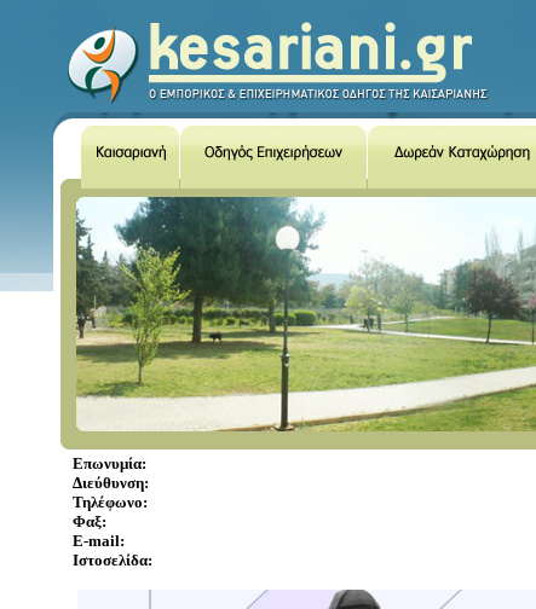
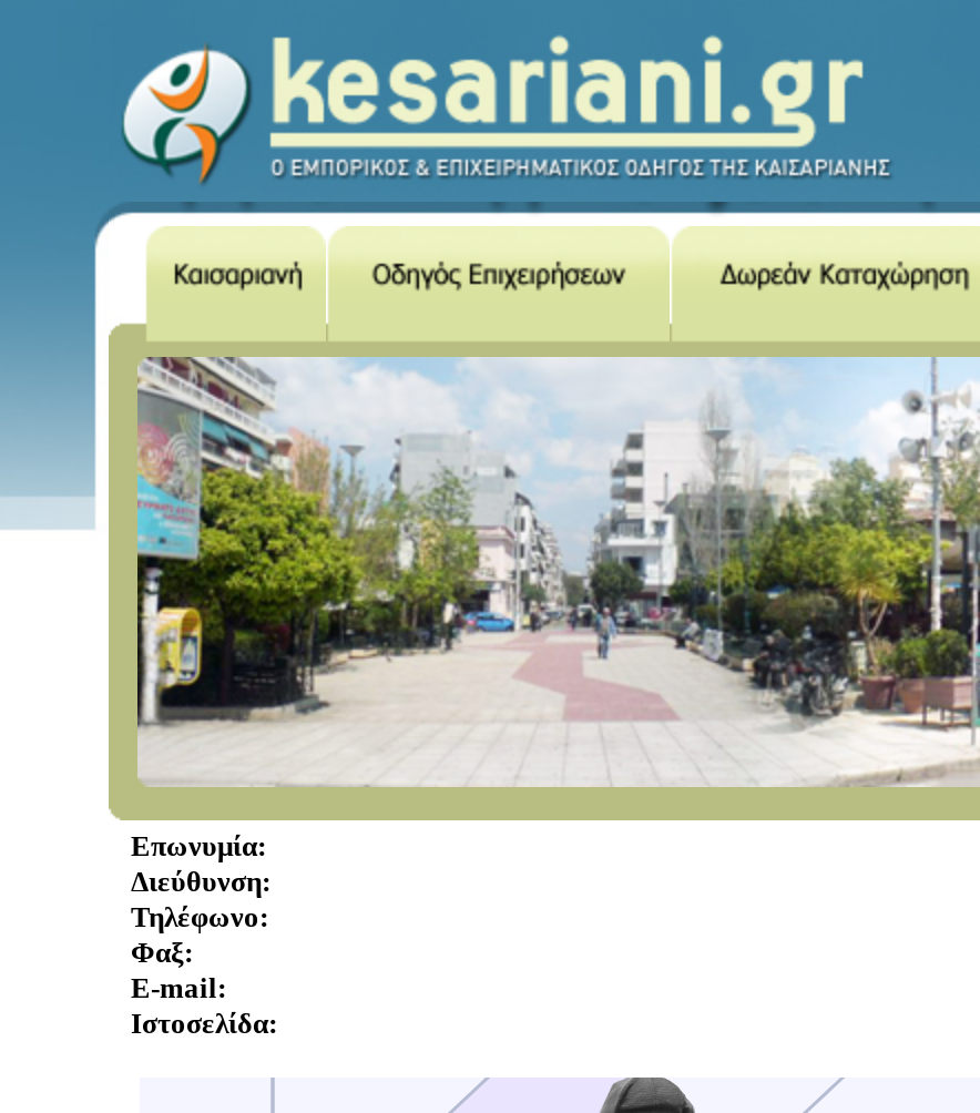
- [image]
+ [image]
